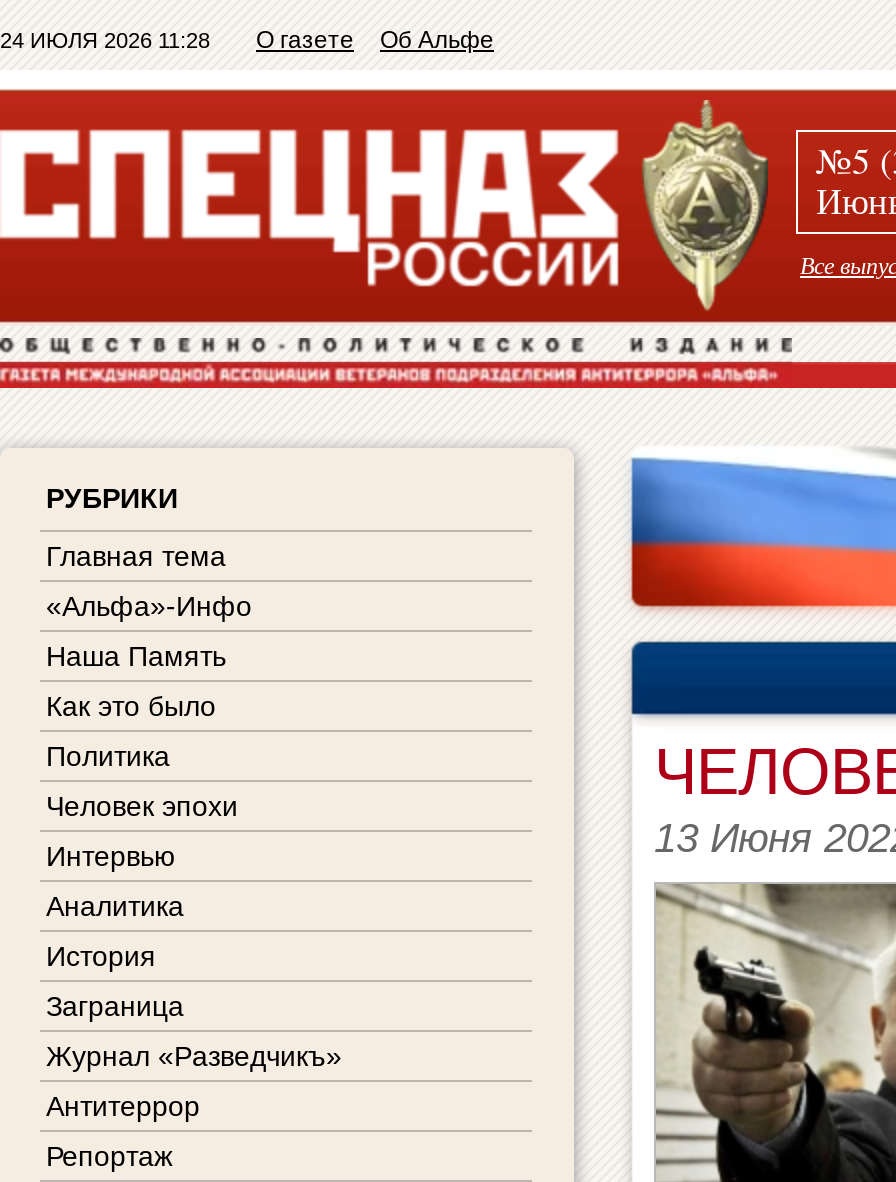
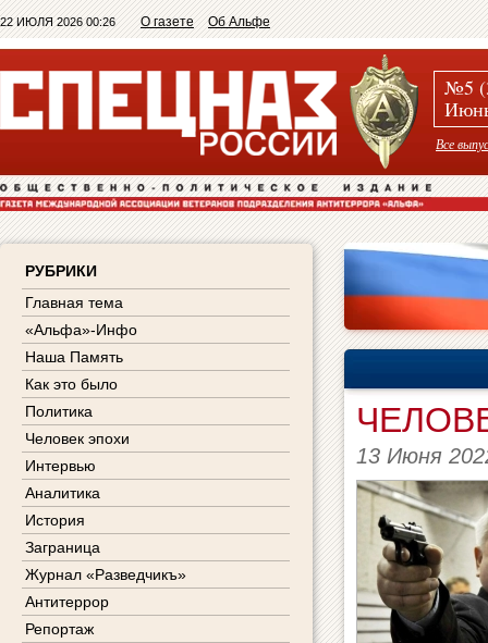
- 24 ИЮЛЯ 2026 11:28 О газете Об Альфе
+ 22 ИЮЛЯ 2026 00:26 О газете Об Альфе
